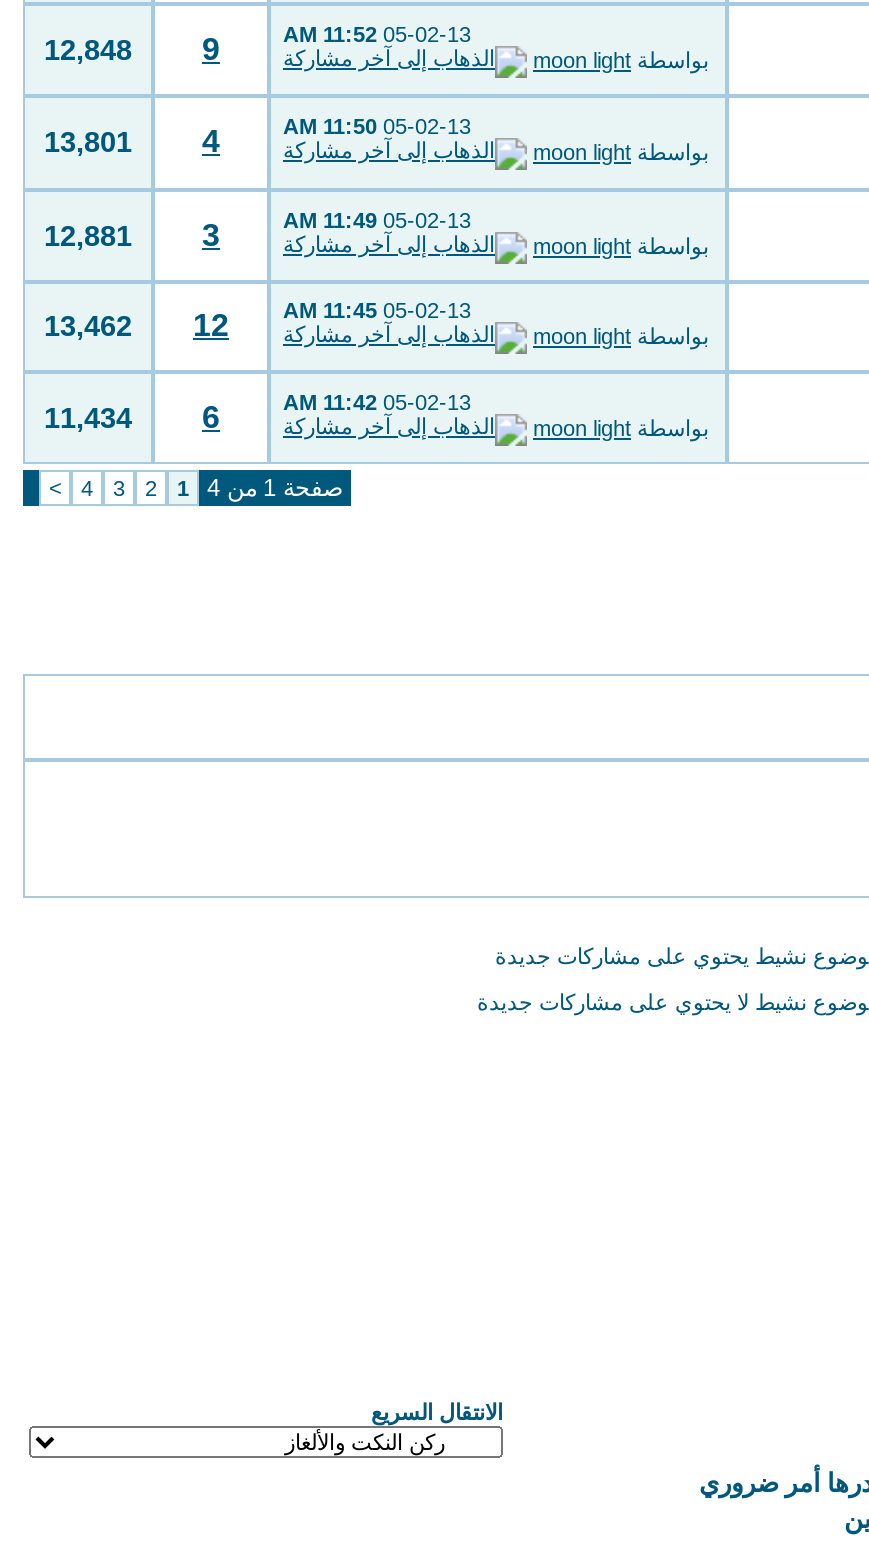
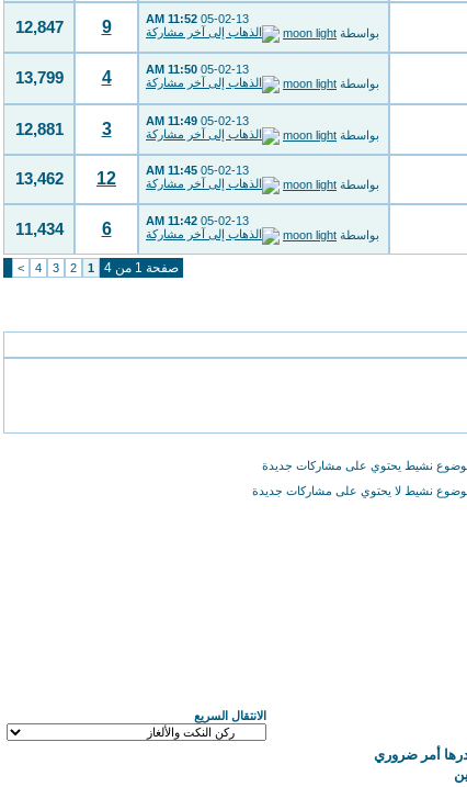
- 12,848
+ 12,847

- 13,801
+ 13,799
